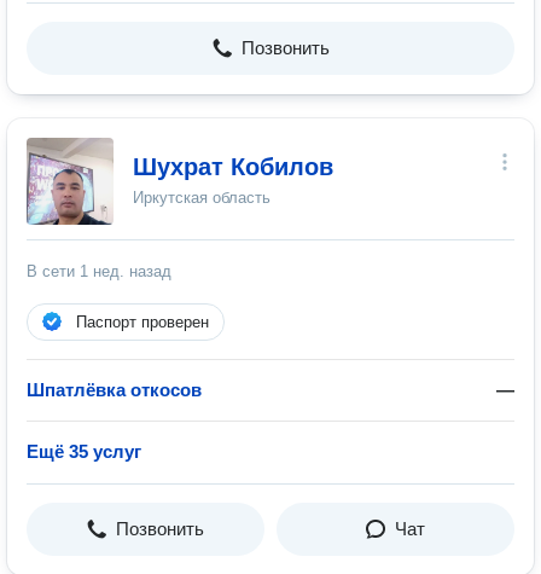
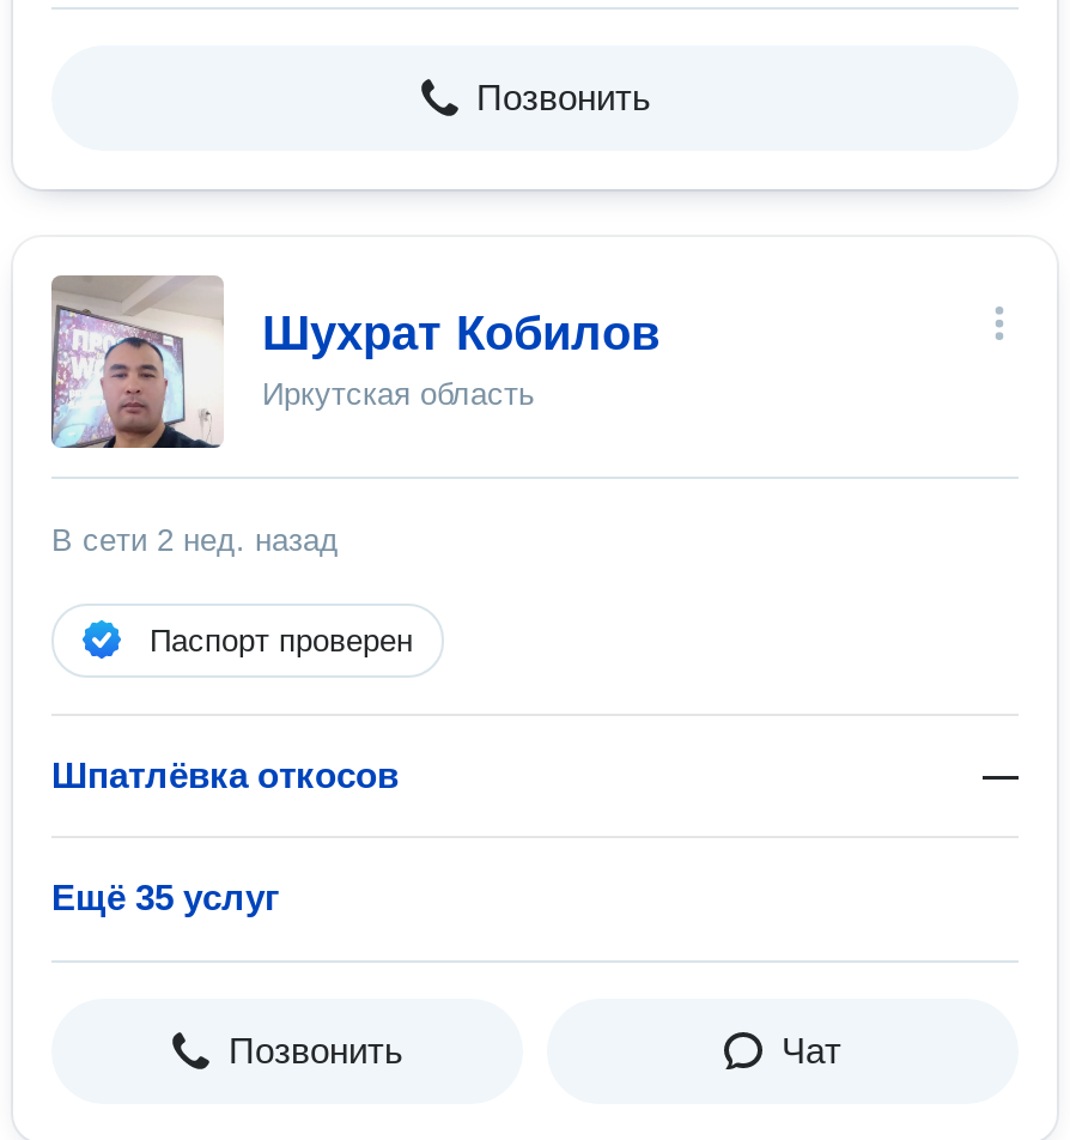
- В сети 1 нед. назад
+ В сети 2 нед. назад
